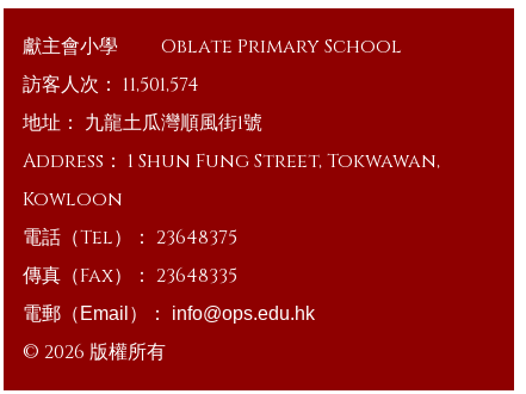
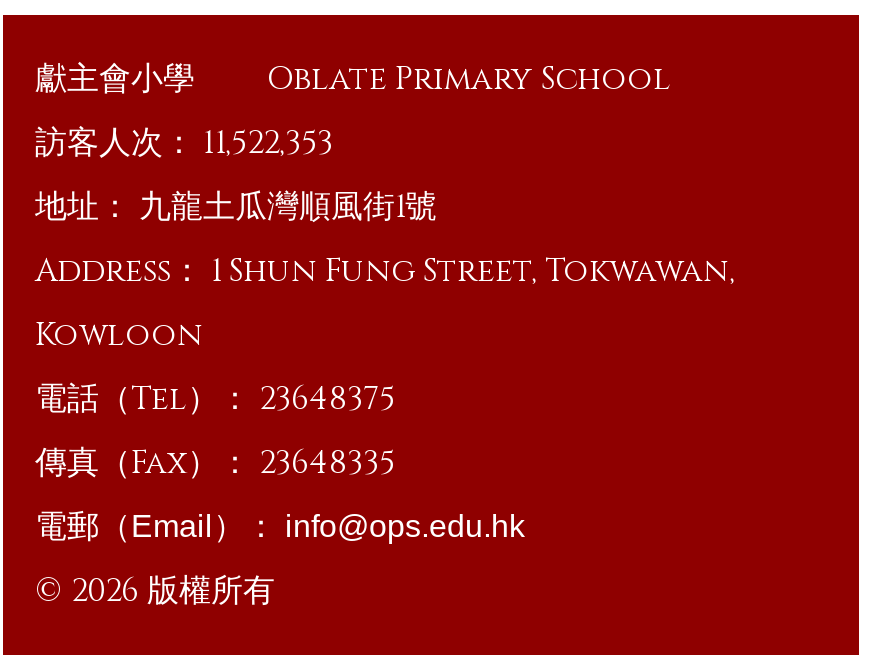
- 訪客人次： 11,501,574
+ 訪客人次： 11,522,353
